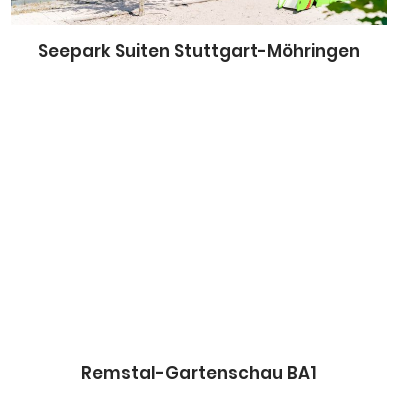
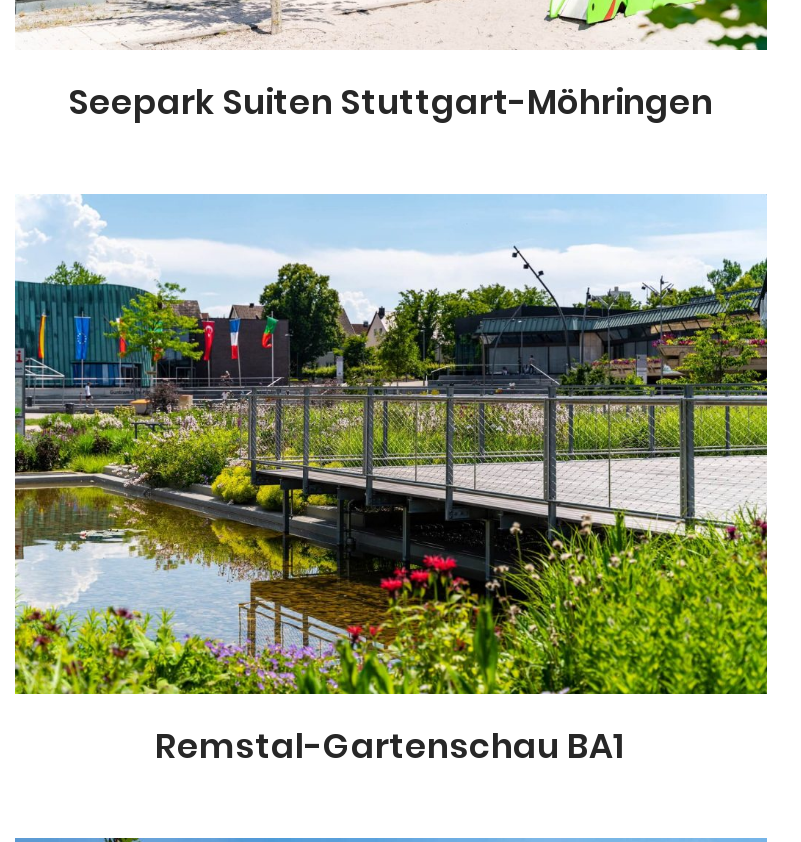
+ [image]
